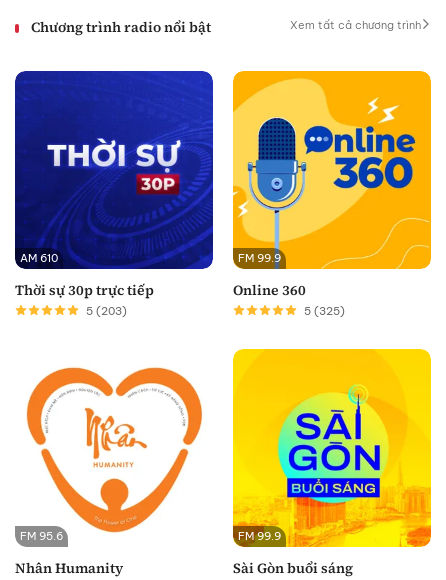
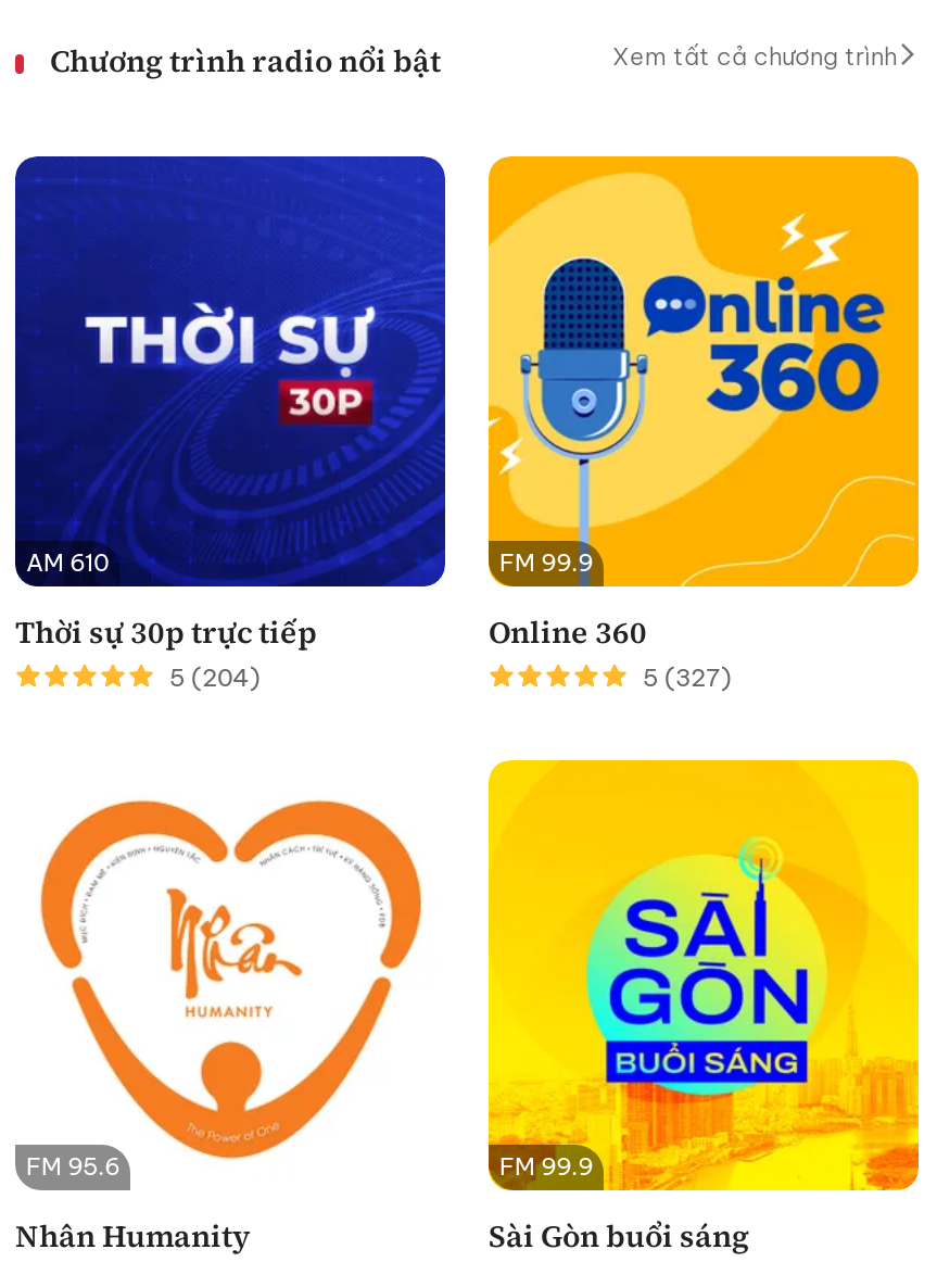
- 5 (203)
+ 5 (204)

- 5 (325)
+ 5 (327)
